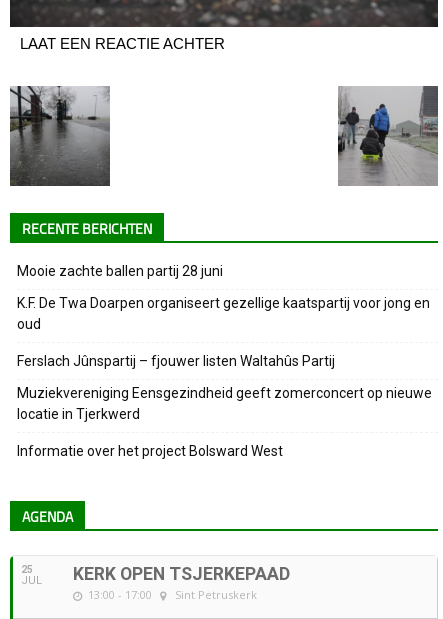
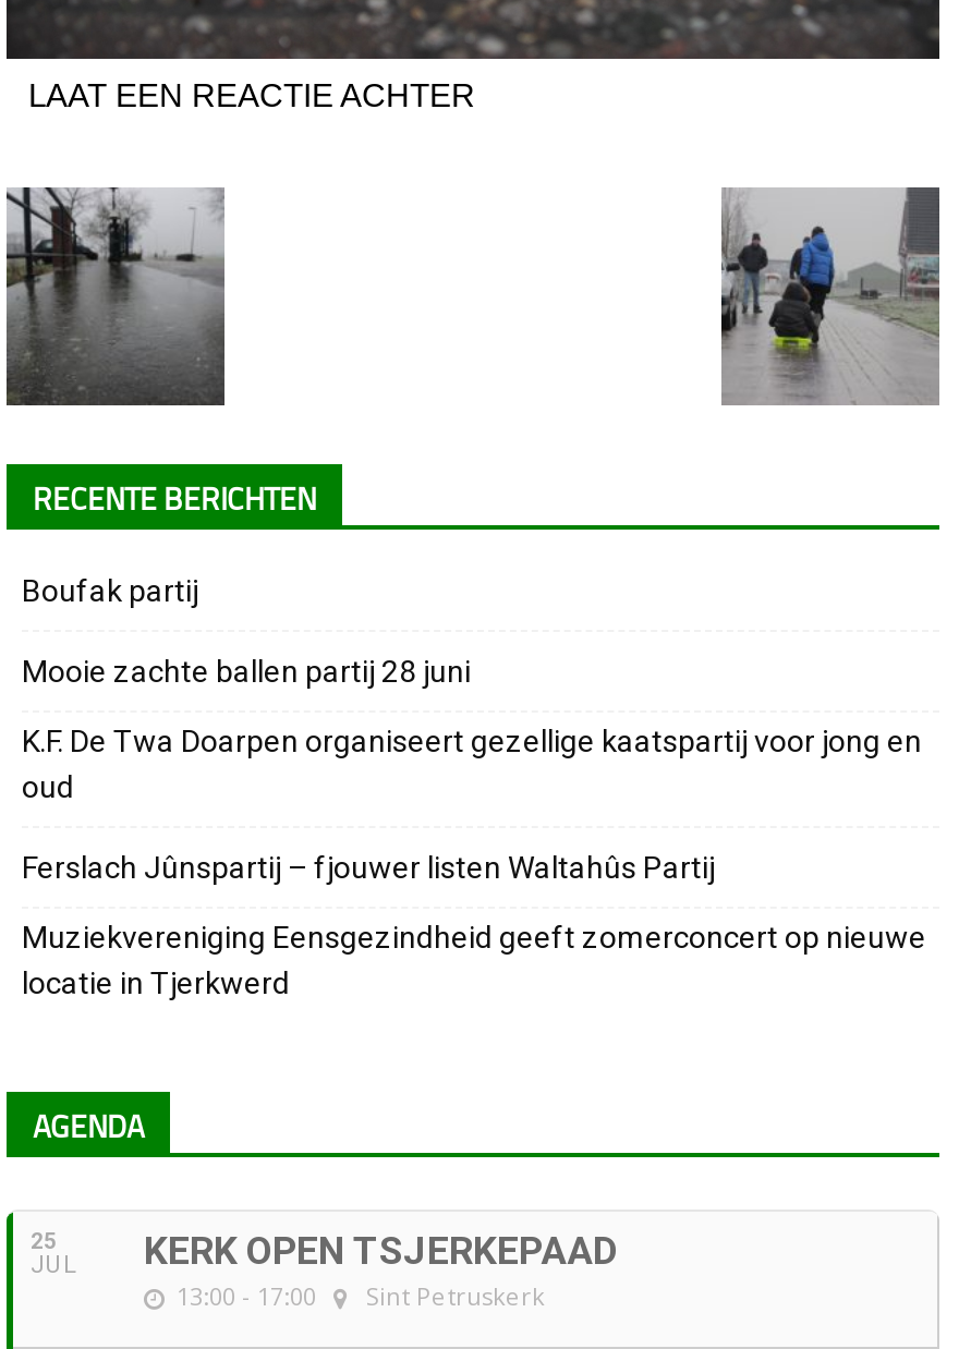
+ Boufak partij

moved down: Mooie zachte ballen partij 28 juni | K.F. De Twa Doarpen organiseert gezellige kaatspartij voor jong en | oud | Ferslach Jûnspartij – fjouwer listen Waltahûs Partij | Muziekvereniging Eensgezindheid geeft zomerconcert op nieuwe | locatie in Tjerkwerd

- Informatie over het project Bolsward West
